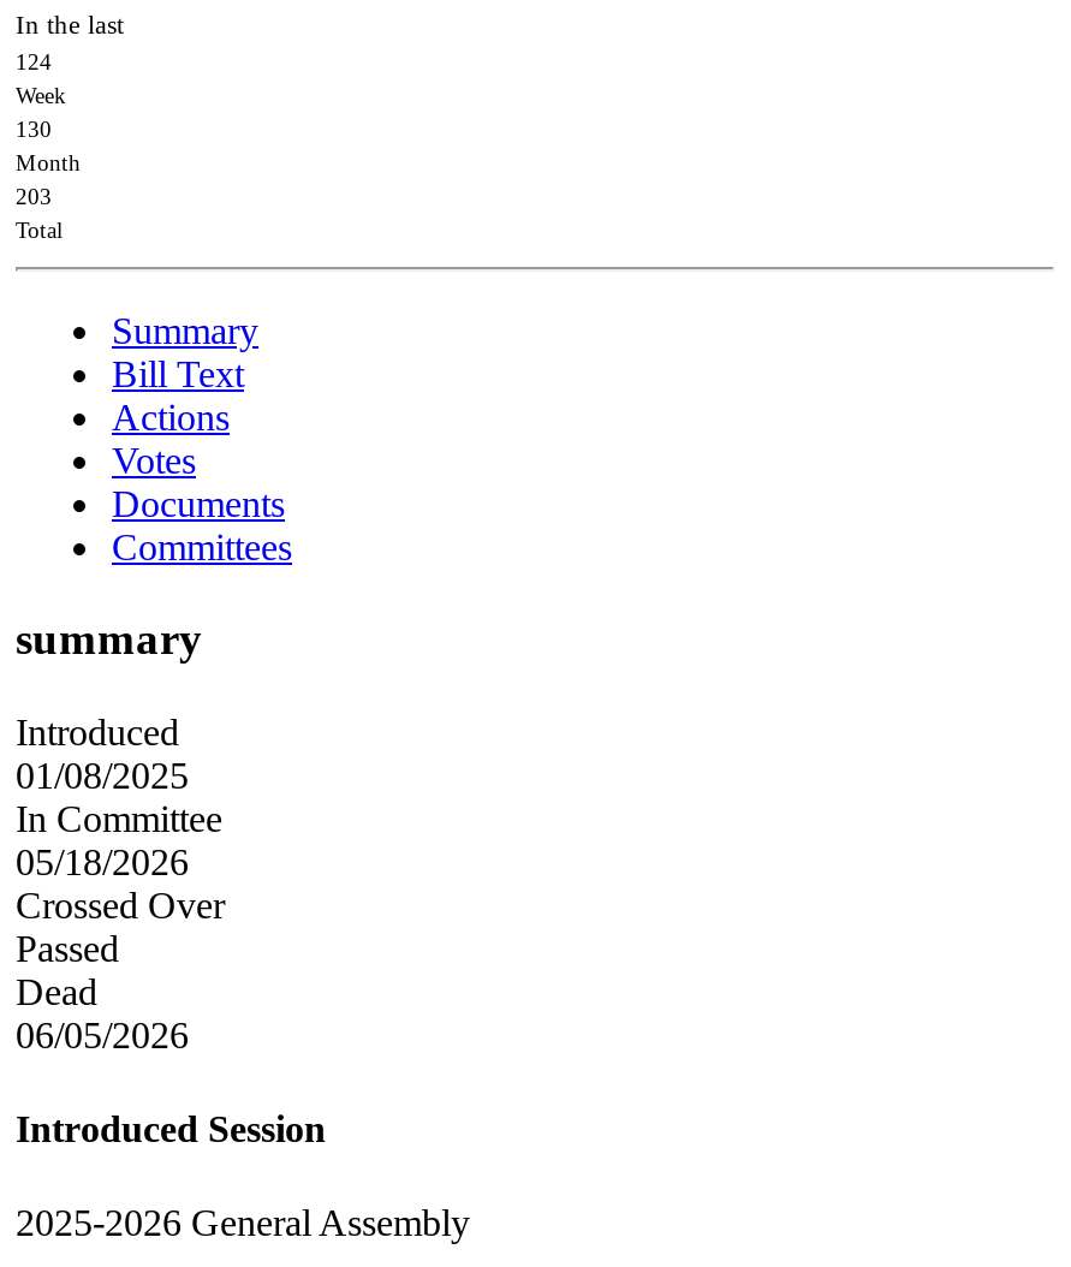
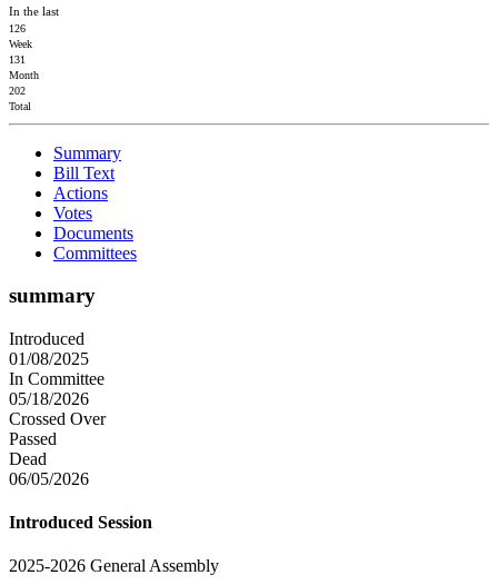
- 124
+ 126

- 130
+ 131

- 203
+ 202
